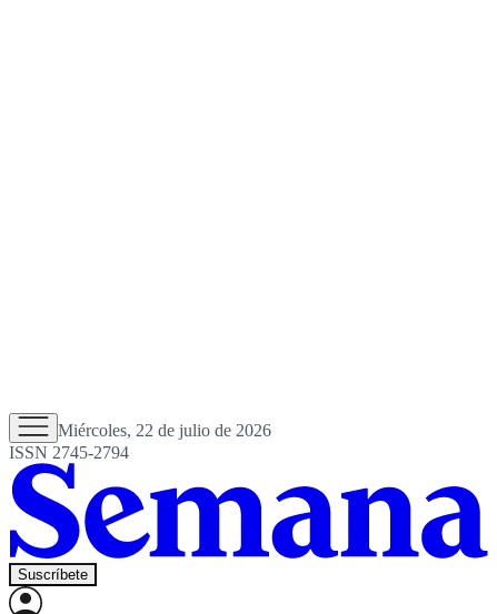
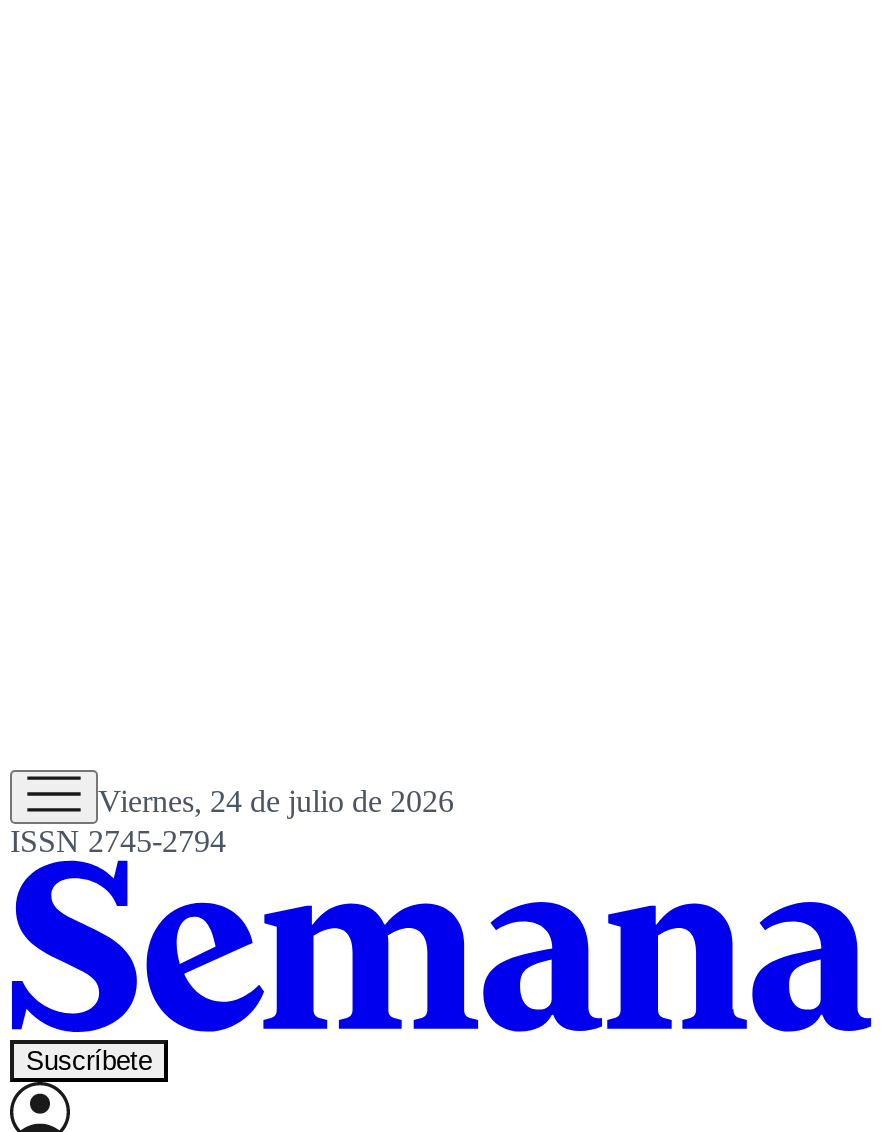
- Miércoles, 22 de julio de 2026
+ Viernes, 24 de julio de 2026
